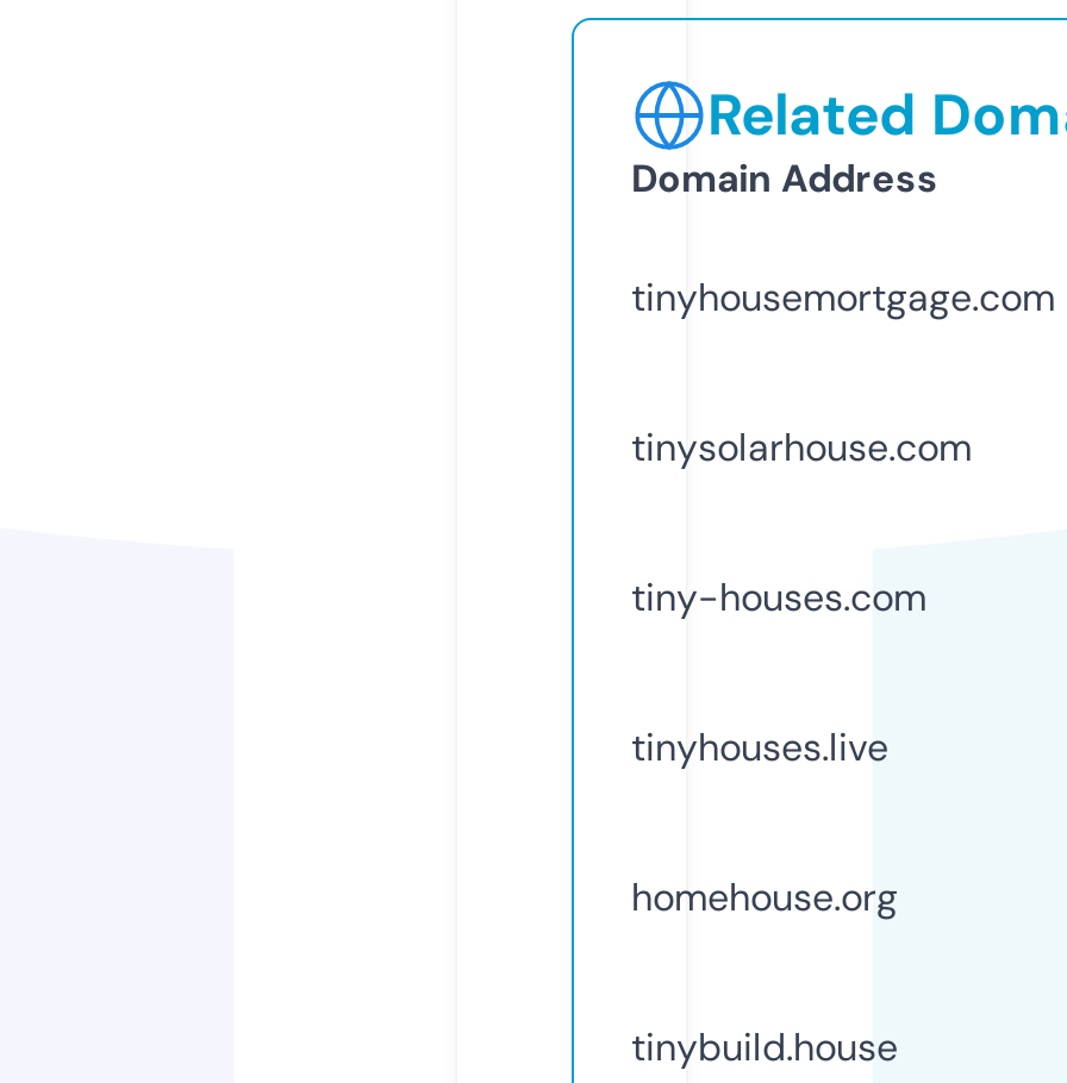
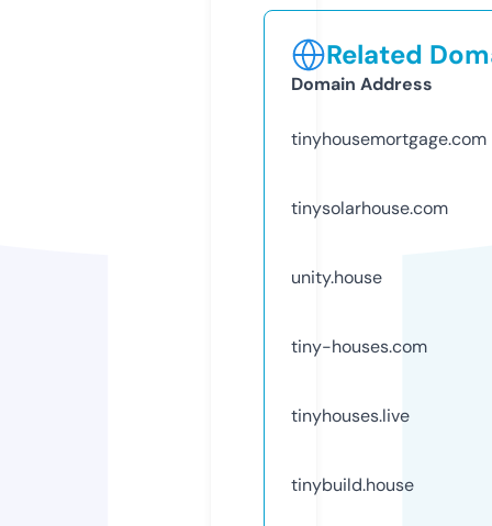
+ unity.house

moved down: tiny-houses.com | tinyhouses.live

- homehouse.org
